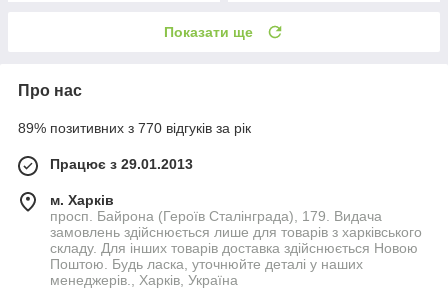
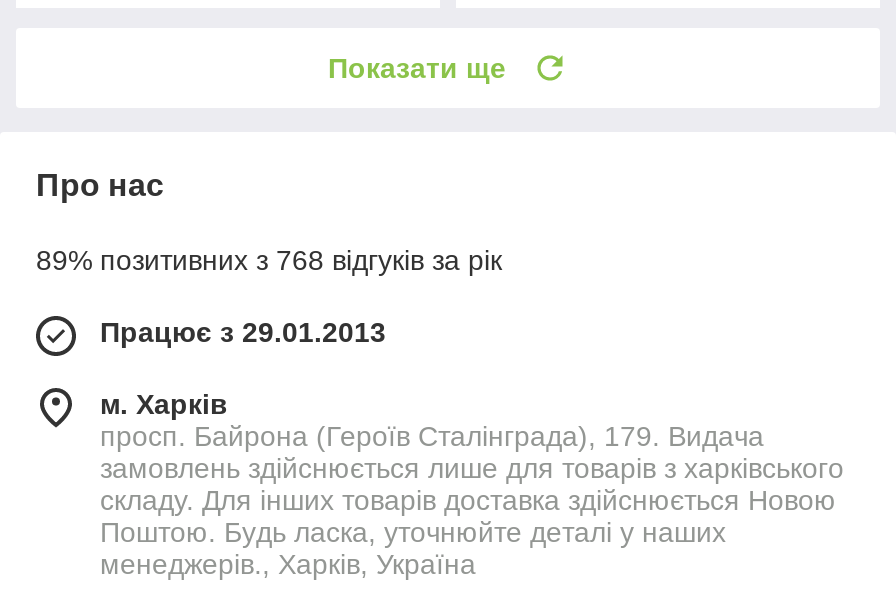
- 89% позитивних з 770 відгуків за рік
+ 89% позитивних з 768 відгуків за рік
